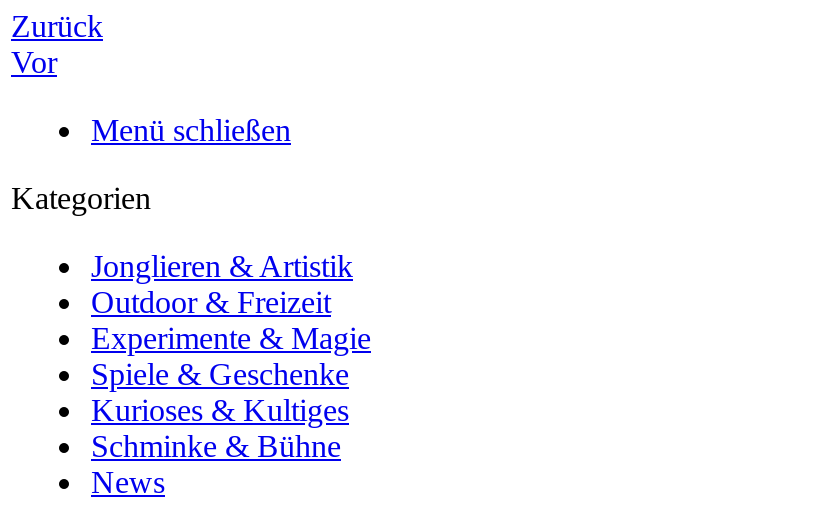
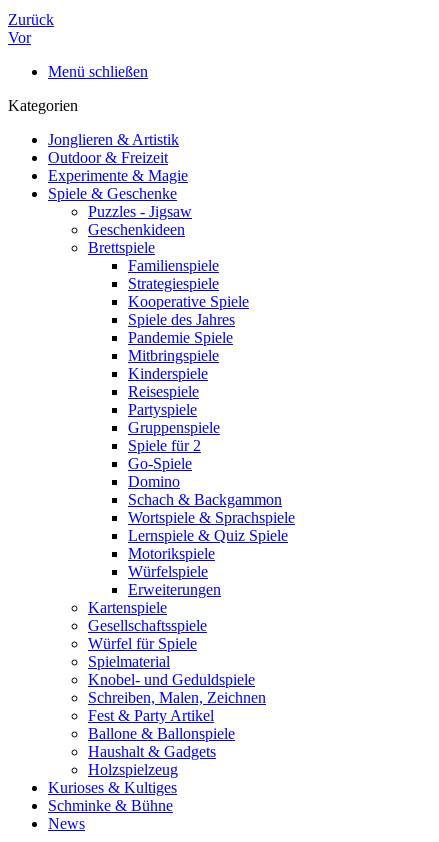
+ Puzzles - Jigsaw
+ Geschenkideen
+ Brettspiele
+ Familienspiele
+ Strategiespiele
+ Kooperative Spiele
+ Spiele des Jahres
+ Pandemie Spiele
+ Mitbringspiele
+ Kinderspiele
+ Reisespiele
+ Partyspiele
+ Gruppenspiele
+ Spiele für 2
+ Go-Spiele
+ Domino
+ Schach & Backgammon
+ Wortspiele & Sprachspiele
+ Lernspiele & Quiz Spiele
+ Motorikspiele
+ Würfelspiele
+ Erweiterungen
+ Kartenspiele
+ Gesellschaftsspiele
+ Würfel für Spiele
+ Spielmaterial
+ Knobel- und Geduldspiele
+ Schreiben, Malen, Zeichnen
+ Fest & Party Artikel
+ Ballone & Ballonspiele
+ Haushalt & Gadgets
+ Holzspielzeug
